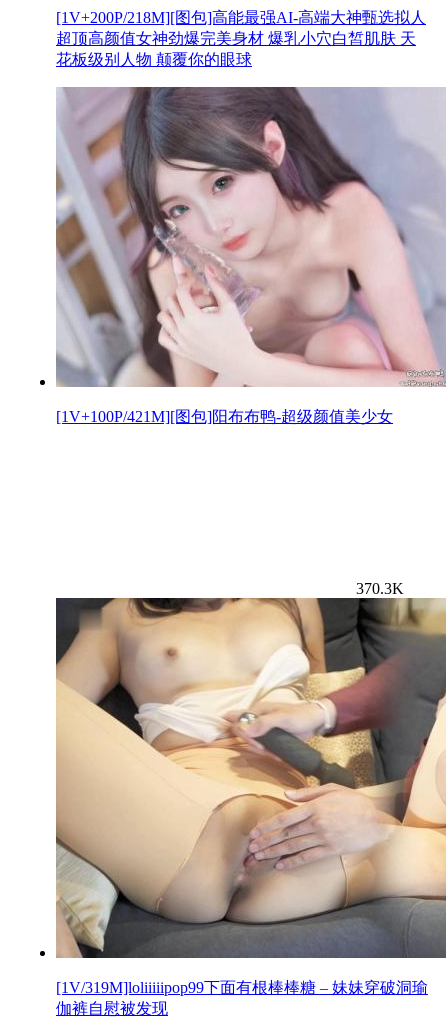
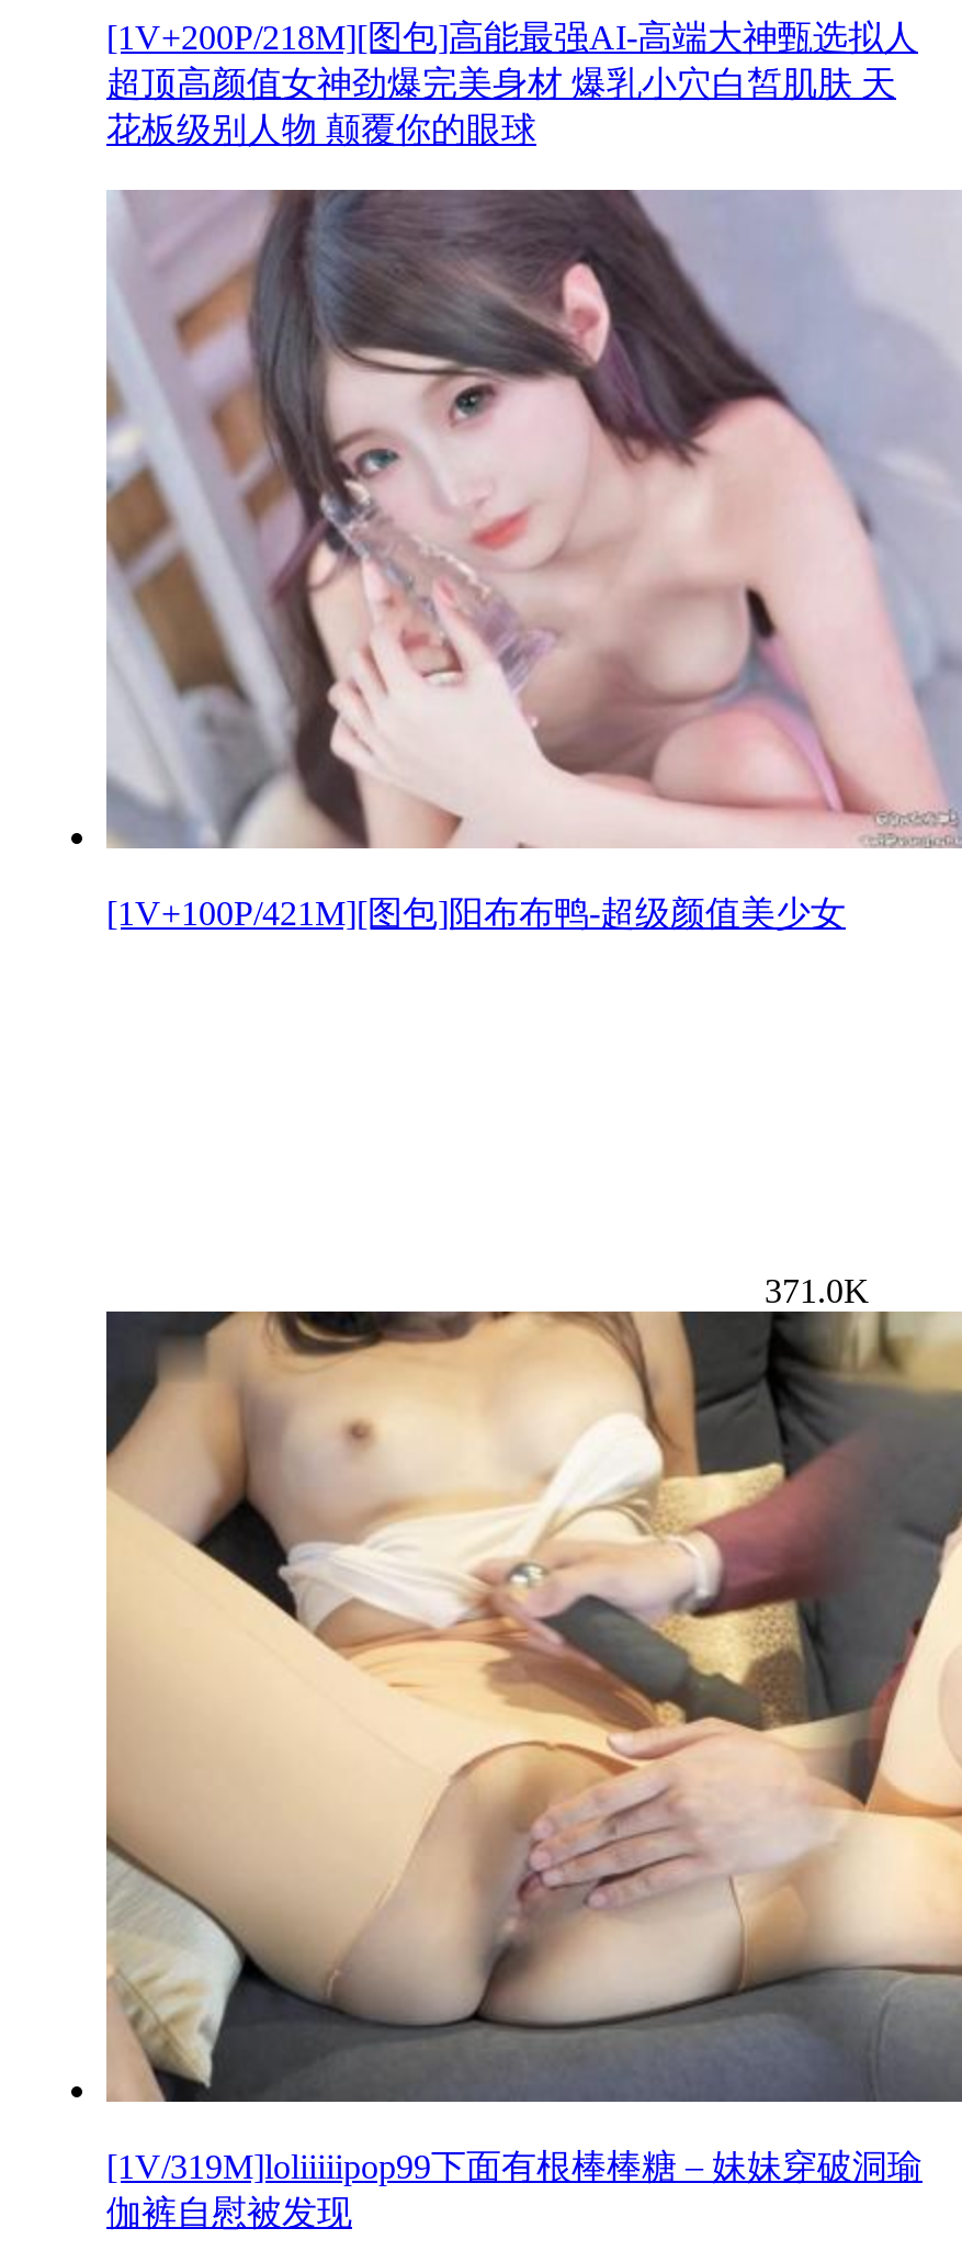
- 370.3K
+ 371.0K
